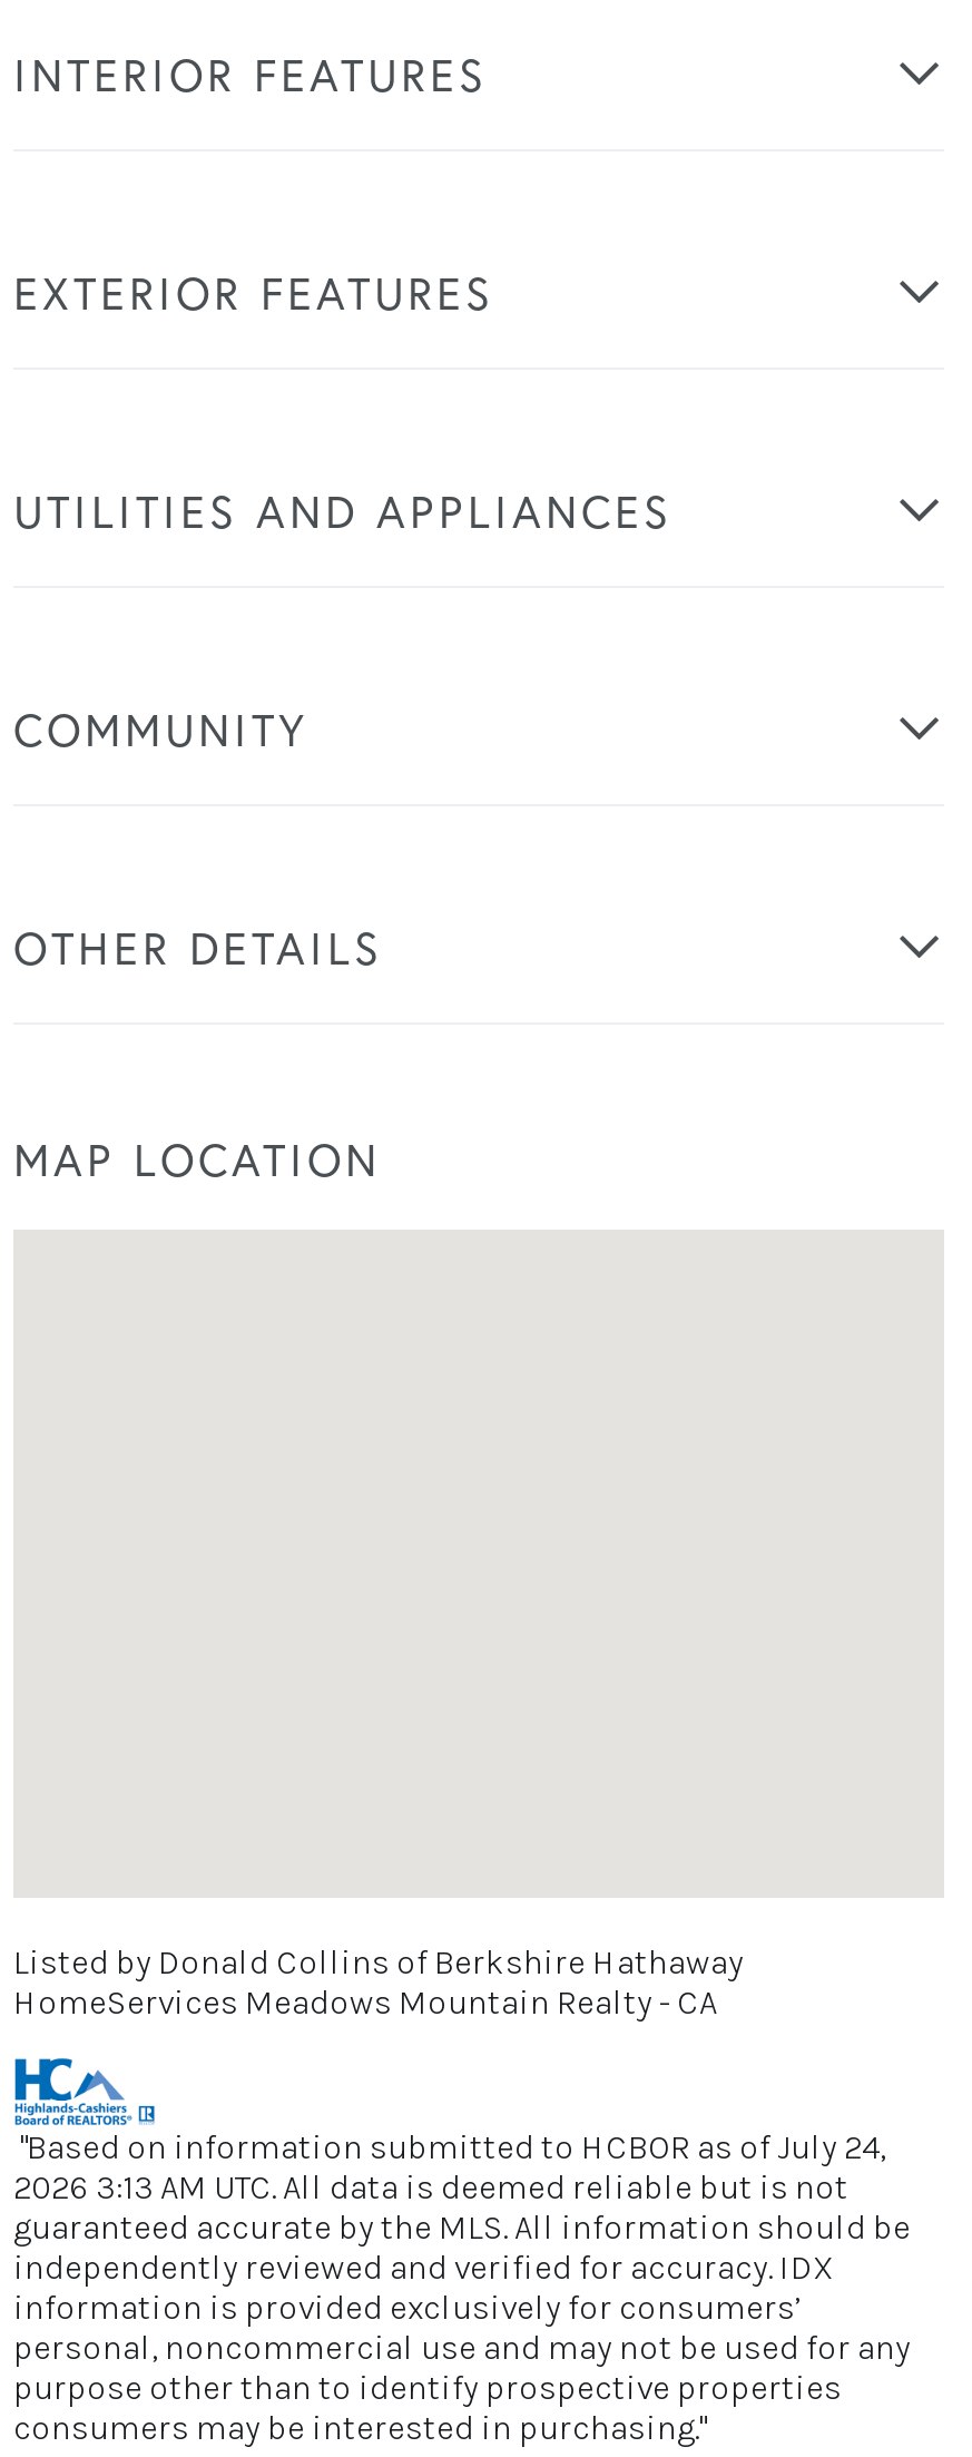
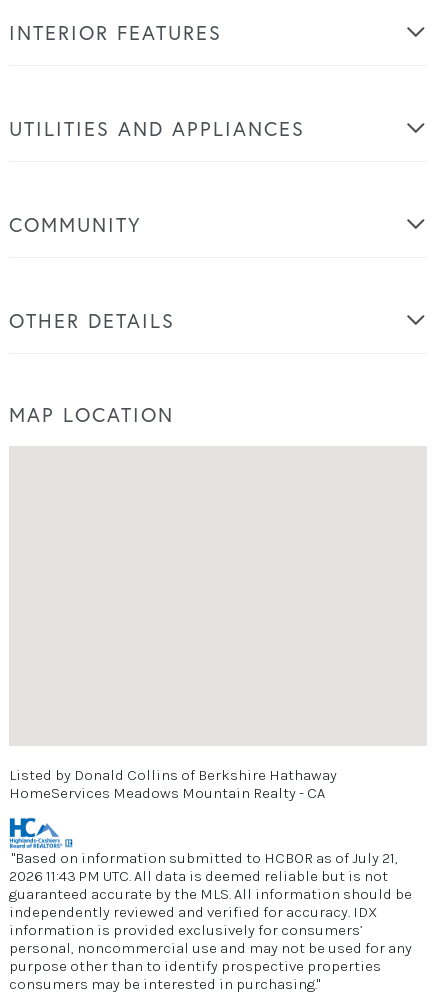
- EXTERIOR FEATURES

- "Based on information submitted to HCBOR as of July 24,
+ "Based on information submitted to HCBOR as of July 21,

- 2026 3:13 AM UTC. All data is deemed reliable but is not
+ 2026 11:43 PM UTC. All data is deemed reliable but is not
